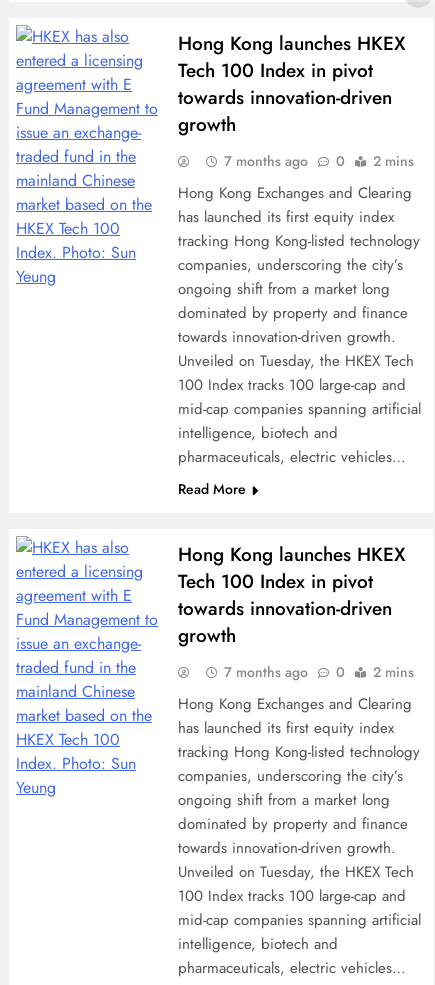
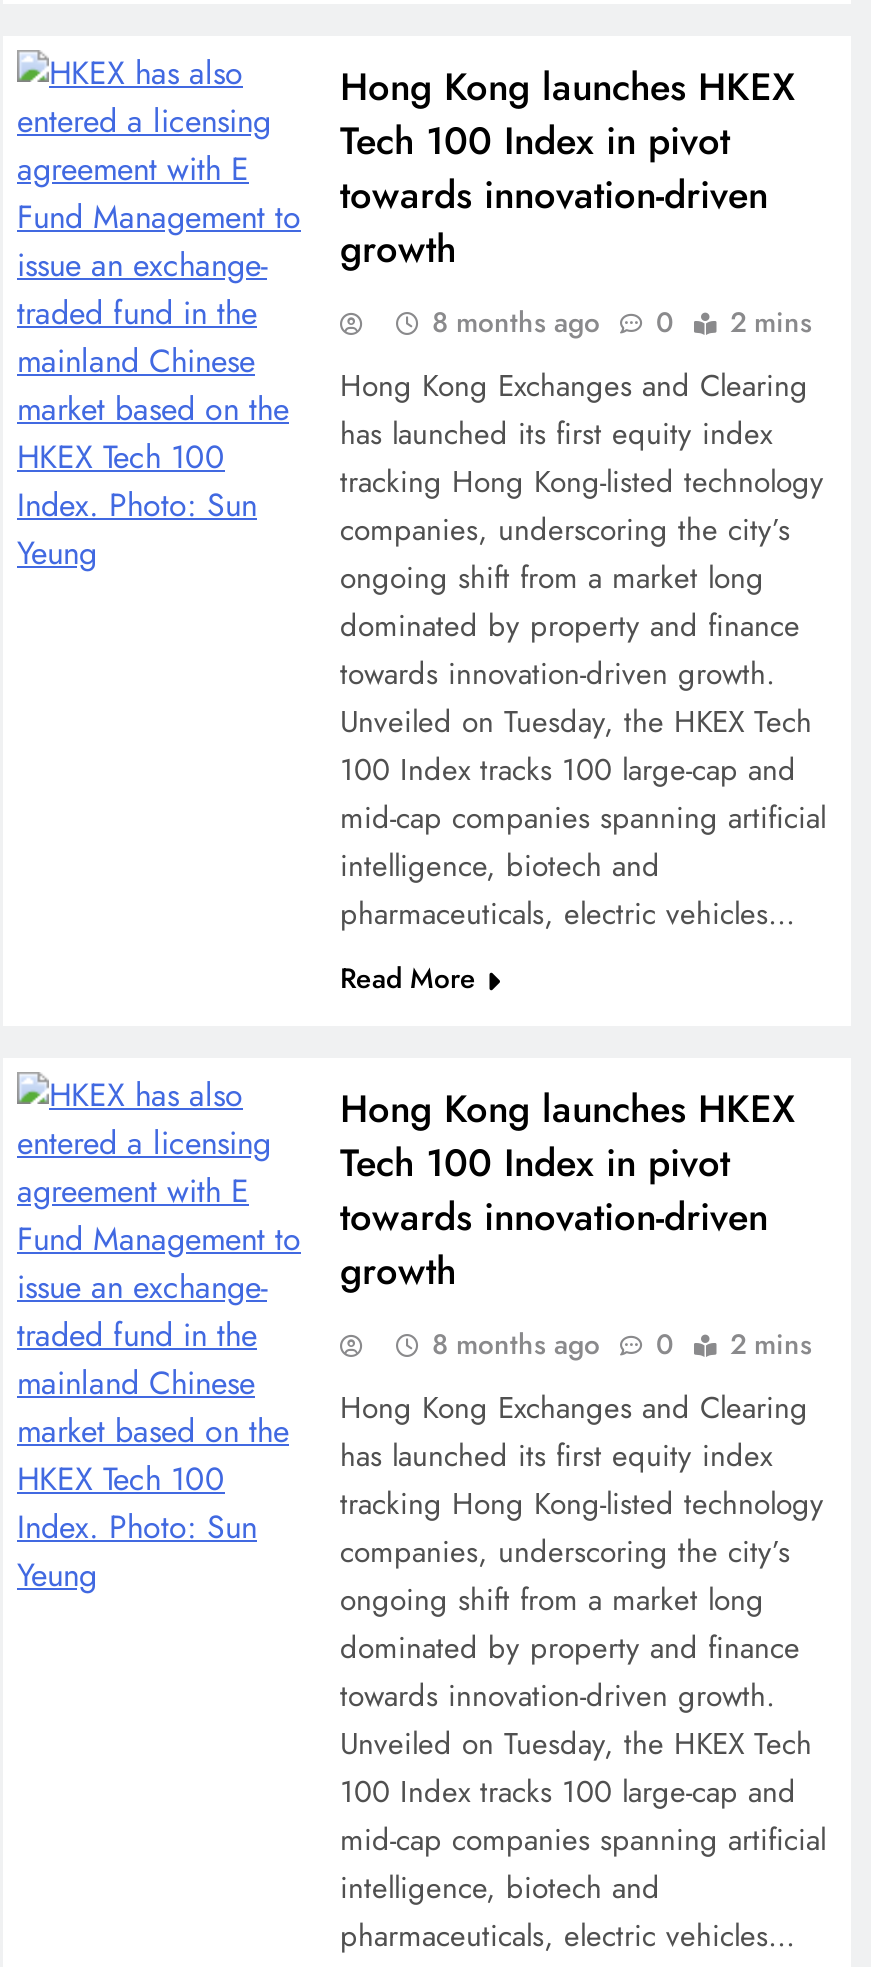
- 7 months ago 0 2 mins
+ 8 months ago 0 2 mins

- 7 months ago 0 2 mins
+ 8 months ago 0 2 mins
